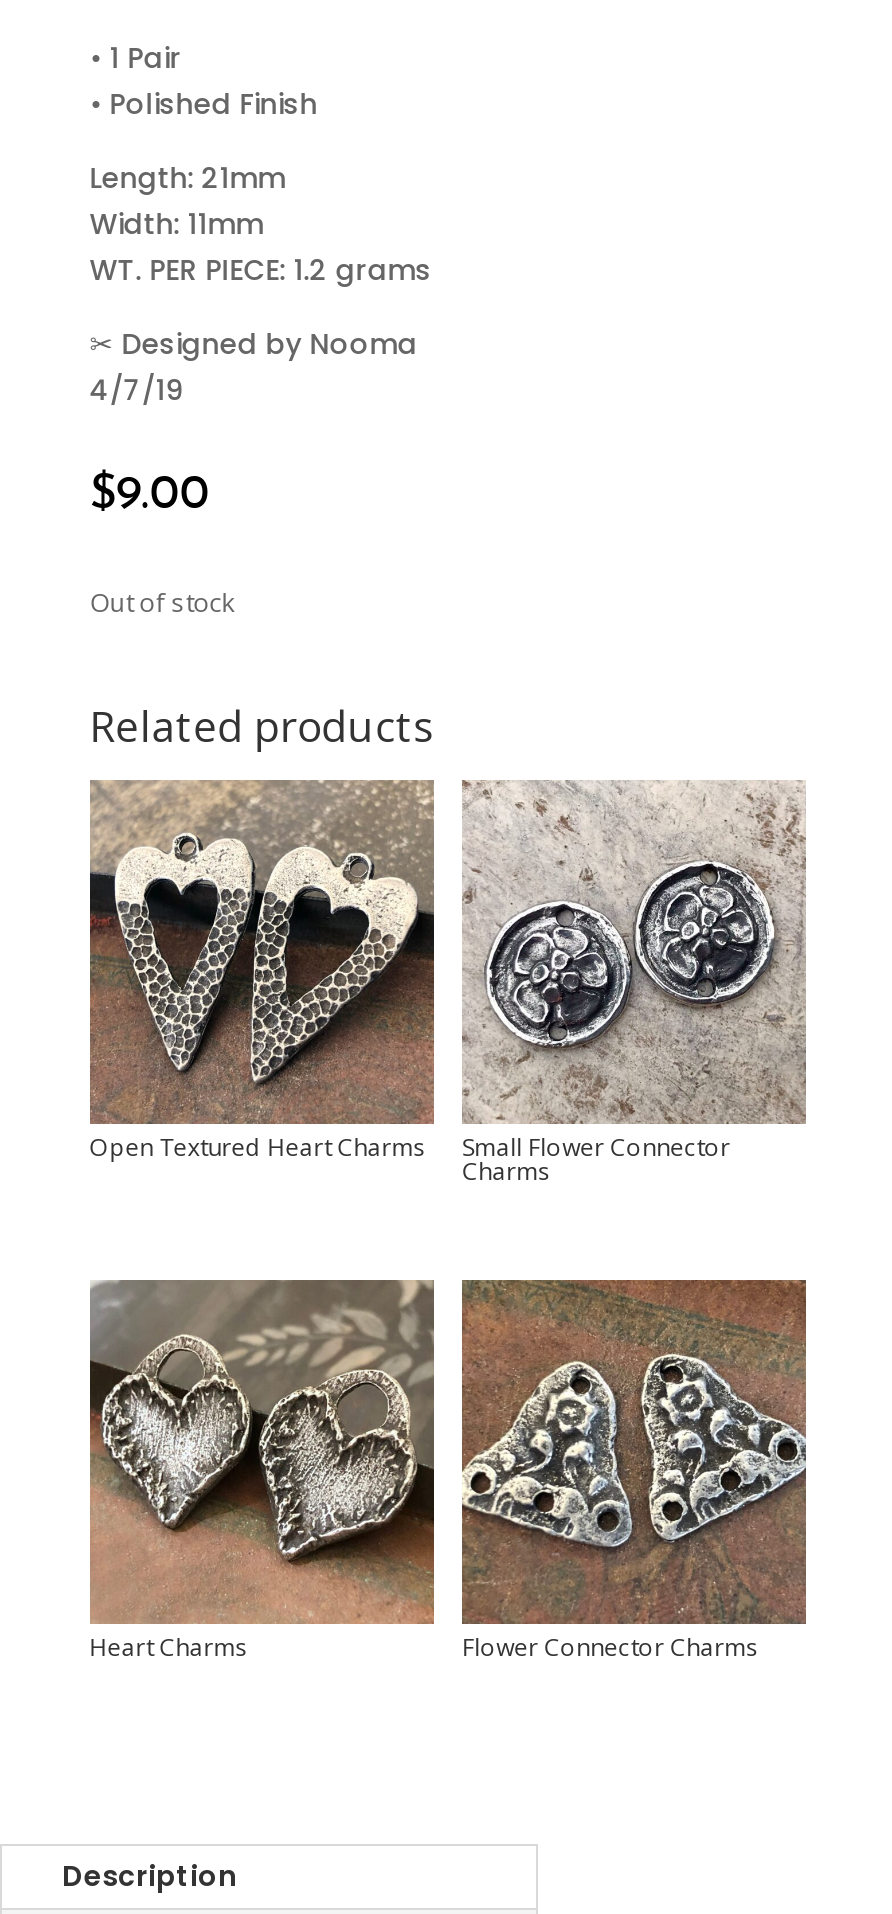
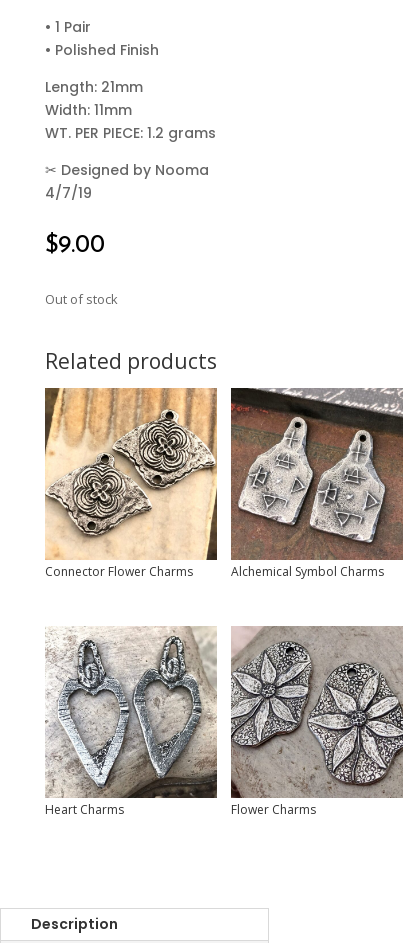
- [image]
- Open Textured Heart Charms
- Small Flower Connector
- Charms
+ [image]
+ Connector Flower Charms
+ Alchemical Symbol Charms

- [image]
+ [image]

- [image]
- Flower Connector Charms
+ [image]
+ Flower Charms

- [image]
+ [image]
